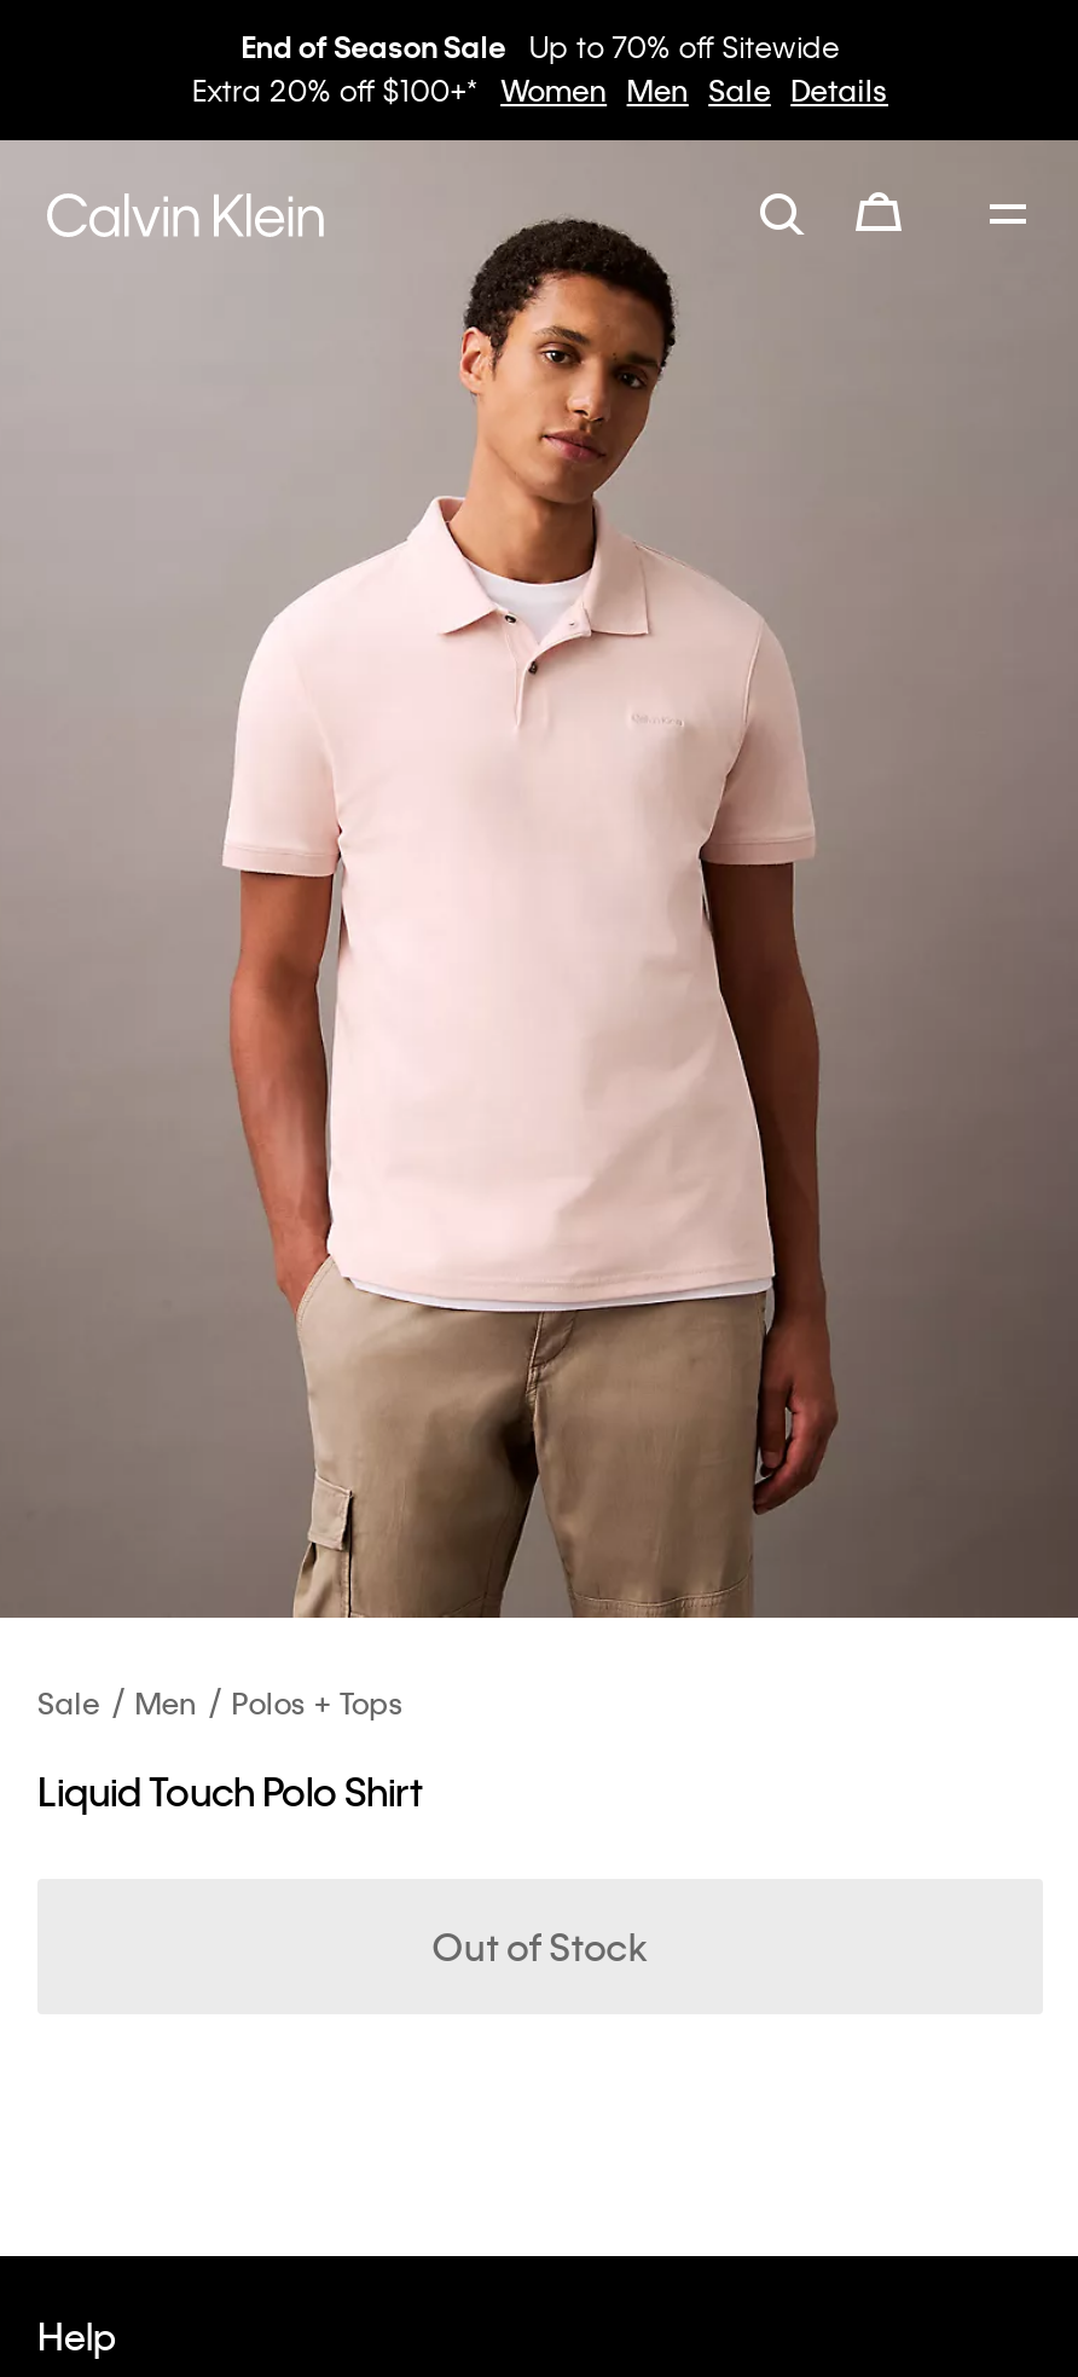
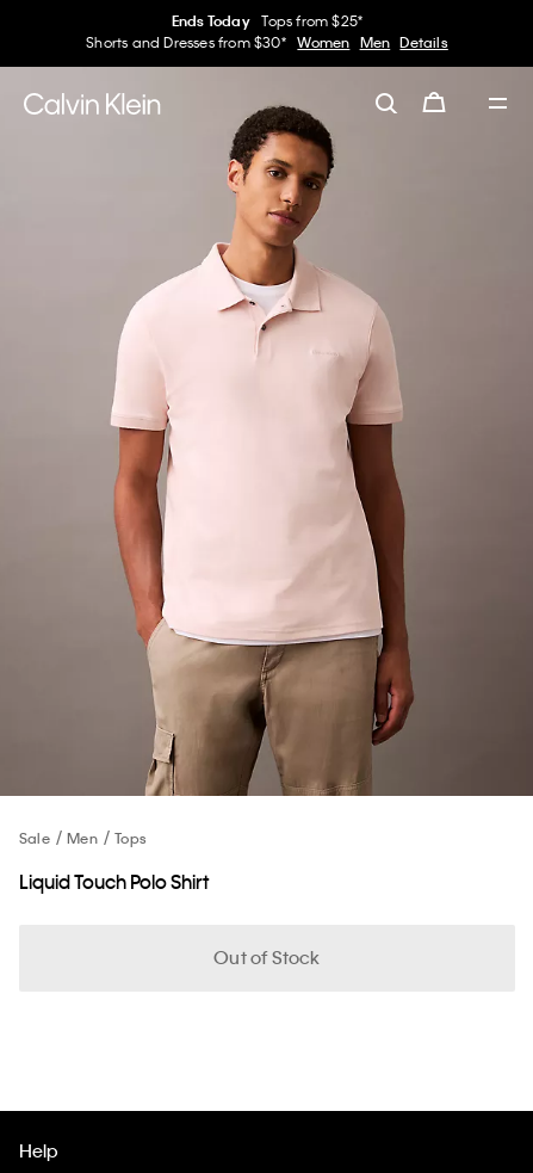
- End of Season SaleUp to 70% off Sitewide
- Extra 20% off $100+* Women Men Sale Details
+ Ends TodayTops from $25*
+ Shorts and Dresses from $30* Women Men Details

- Polos + Tops
+ Tops
